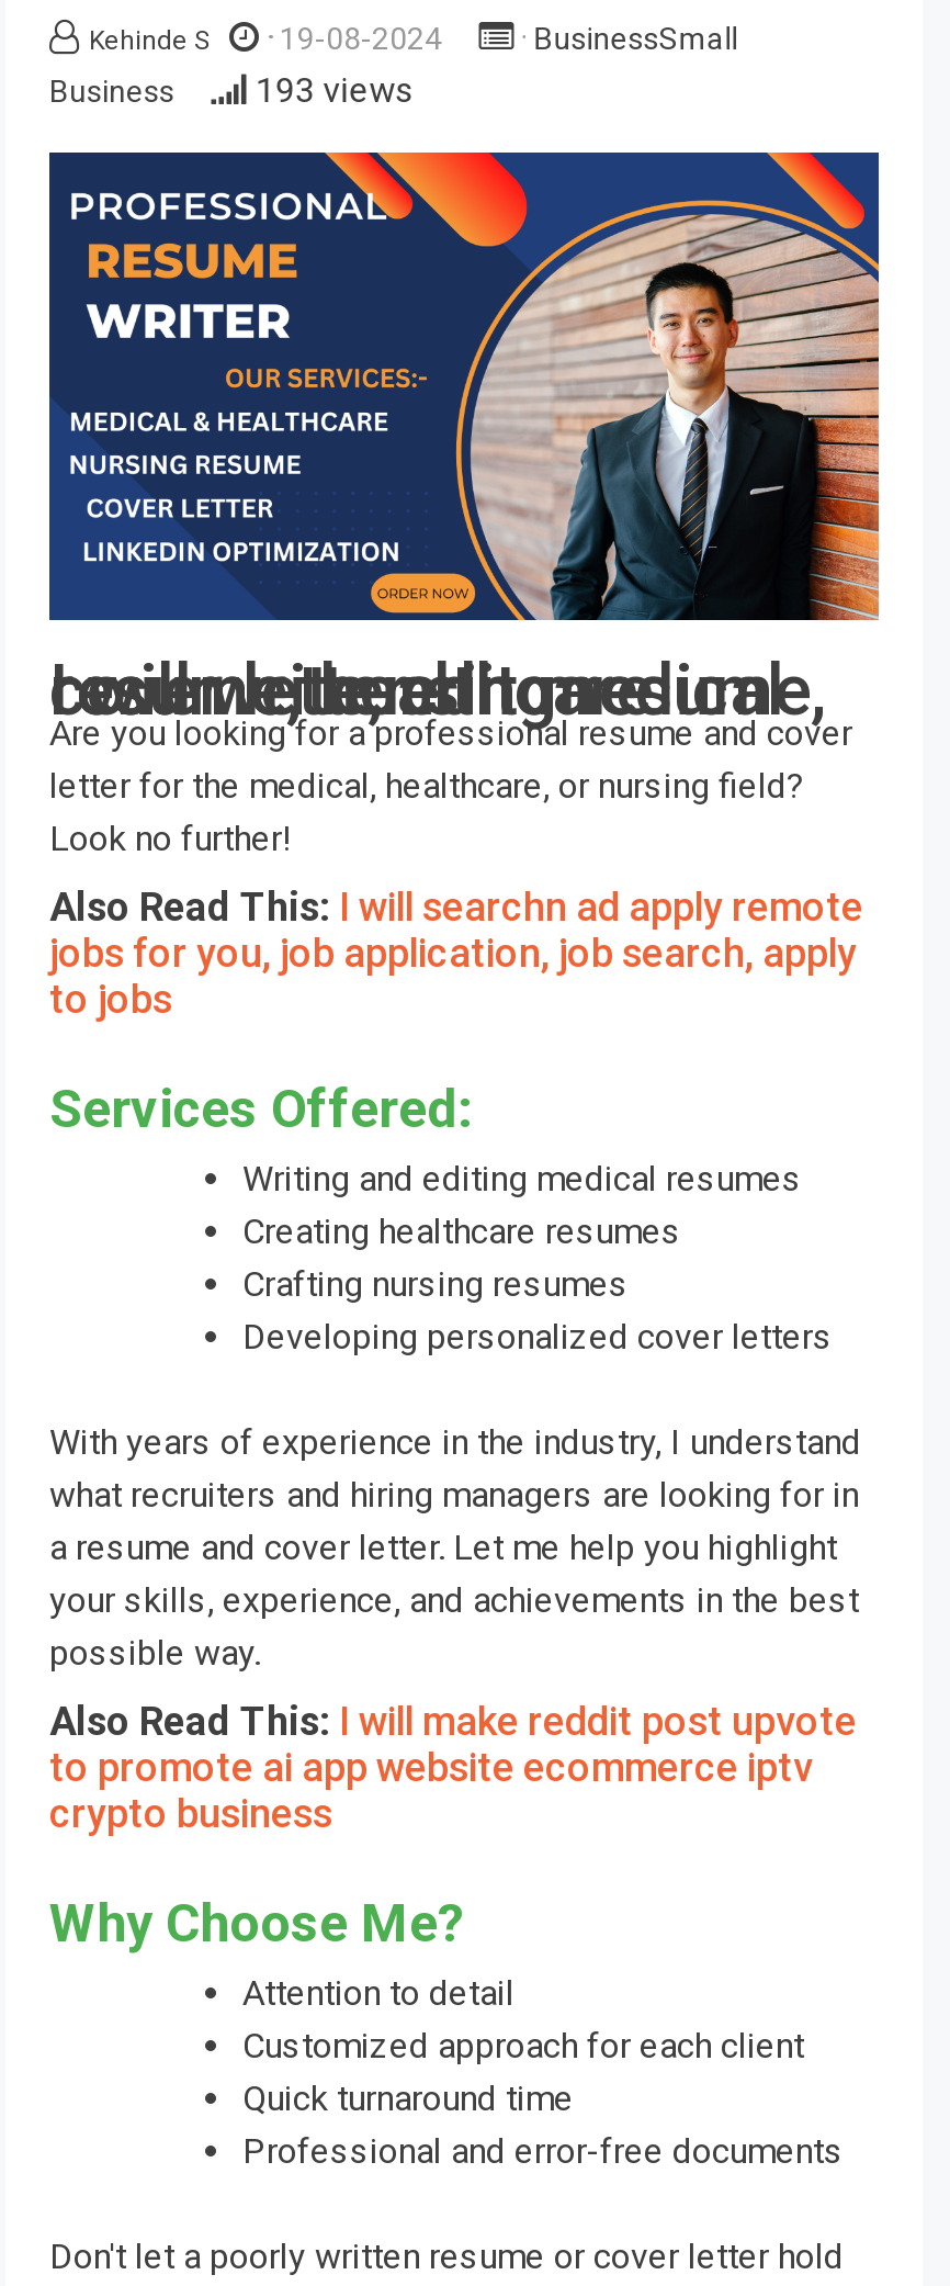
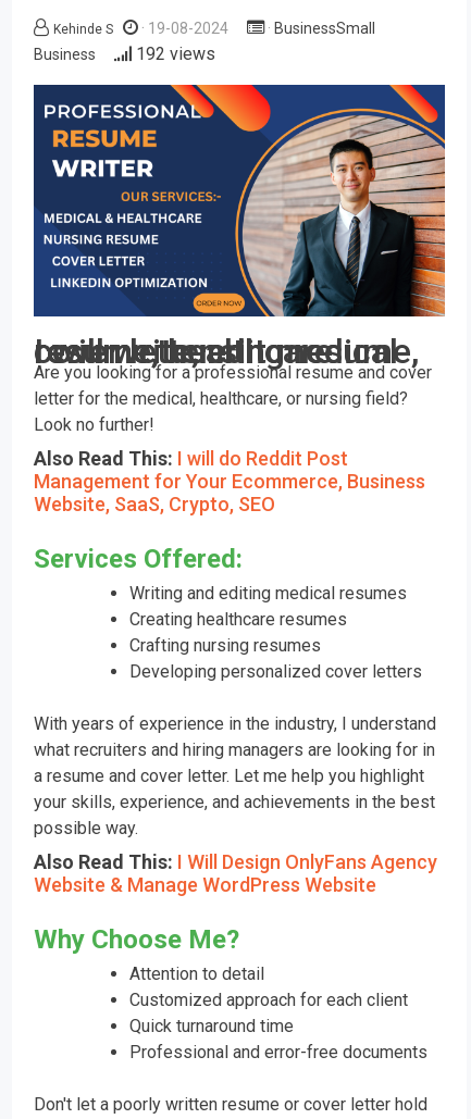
- 193 views
+ 192 views

- Also Read This: I will searchn ad apply remote
- jobs for you, job application, job search, apply
- to jobs
+ Also Read This: I will do Reddit Post
+ Management for Your Ecommerce, Business
+ Website, SaaS, Crypto, SEO

- Also Read This: I will make reddit post upvote
- to promote ai app website ecommerce iptv
- crypto business
+ Also Read This: I Will Design OnlyFans Agency
+ Website & Manage WordPress Website
